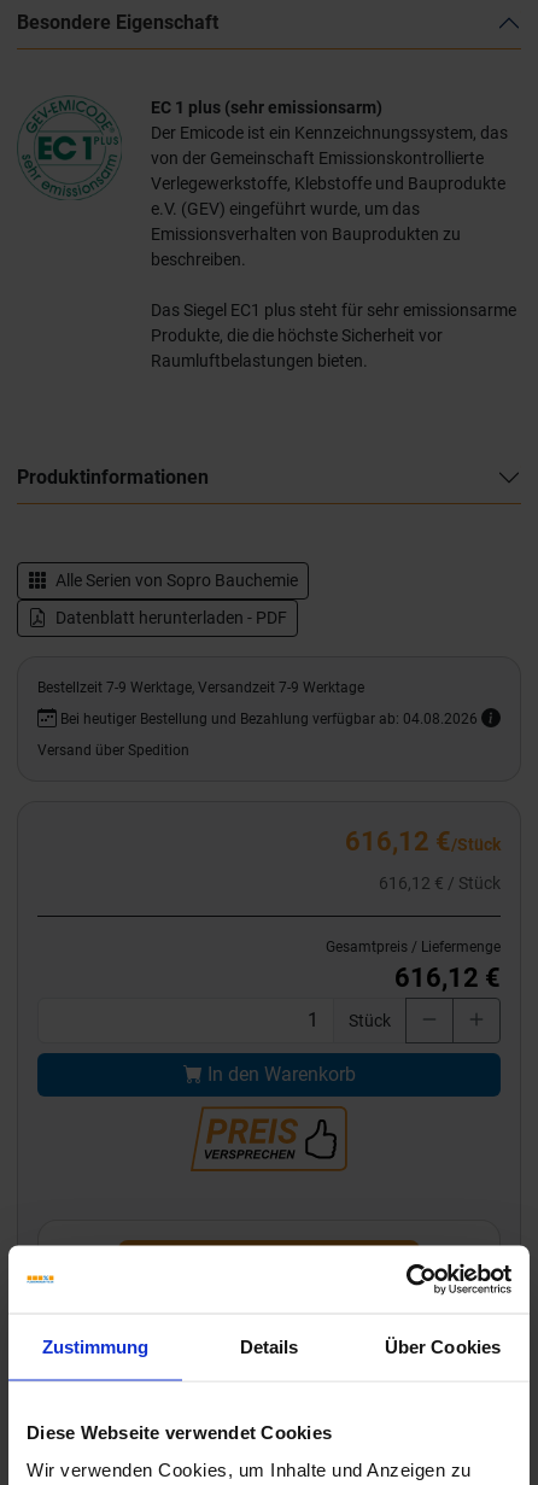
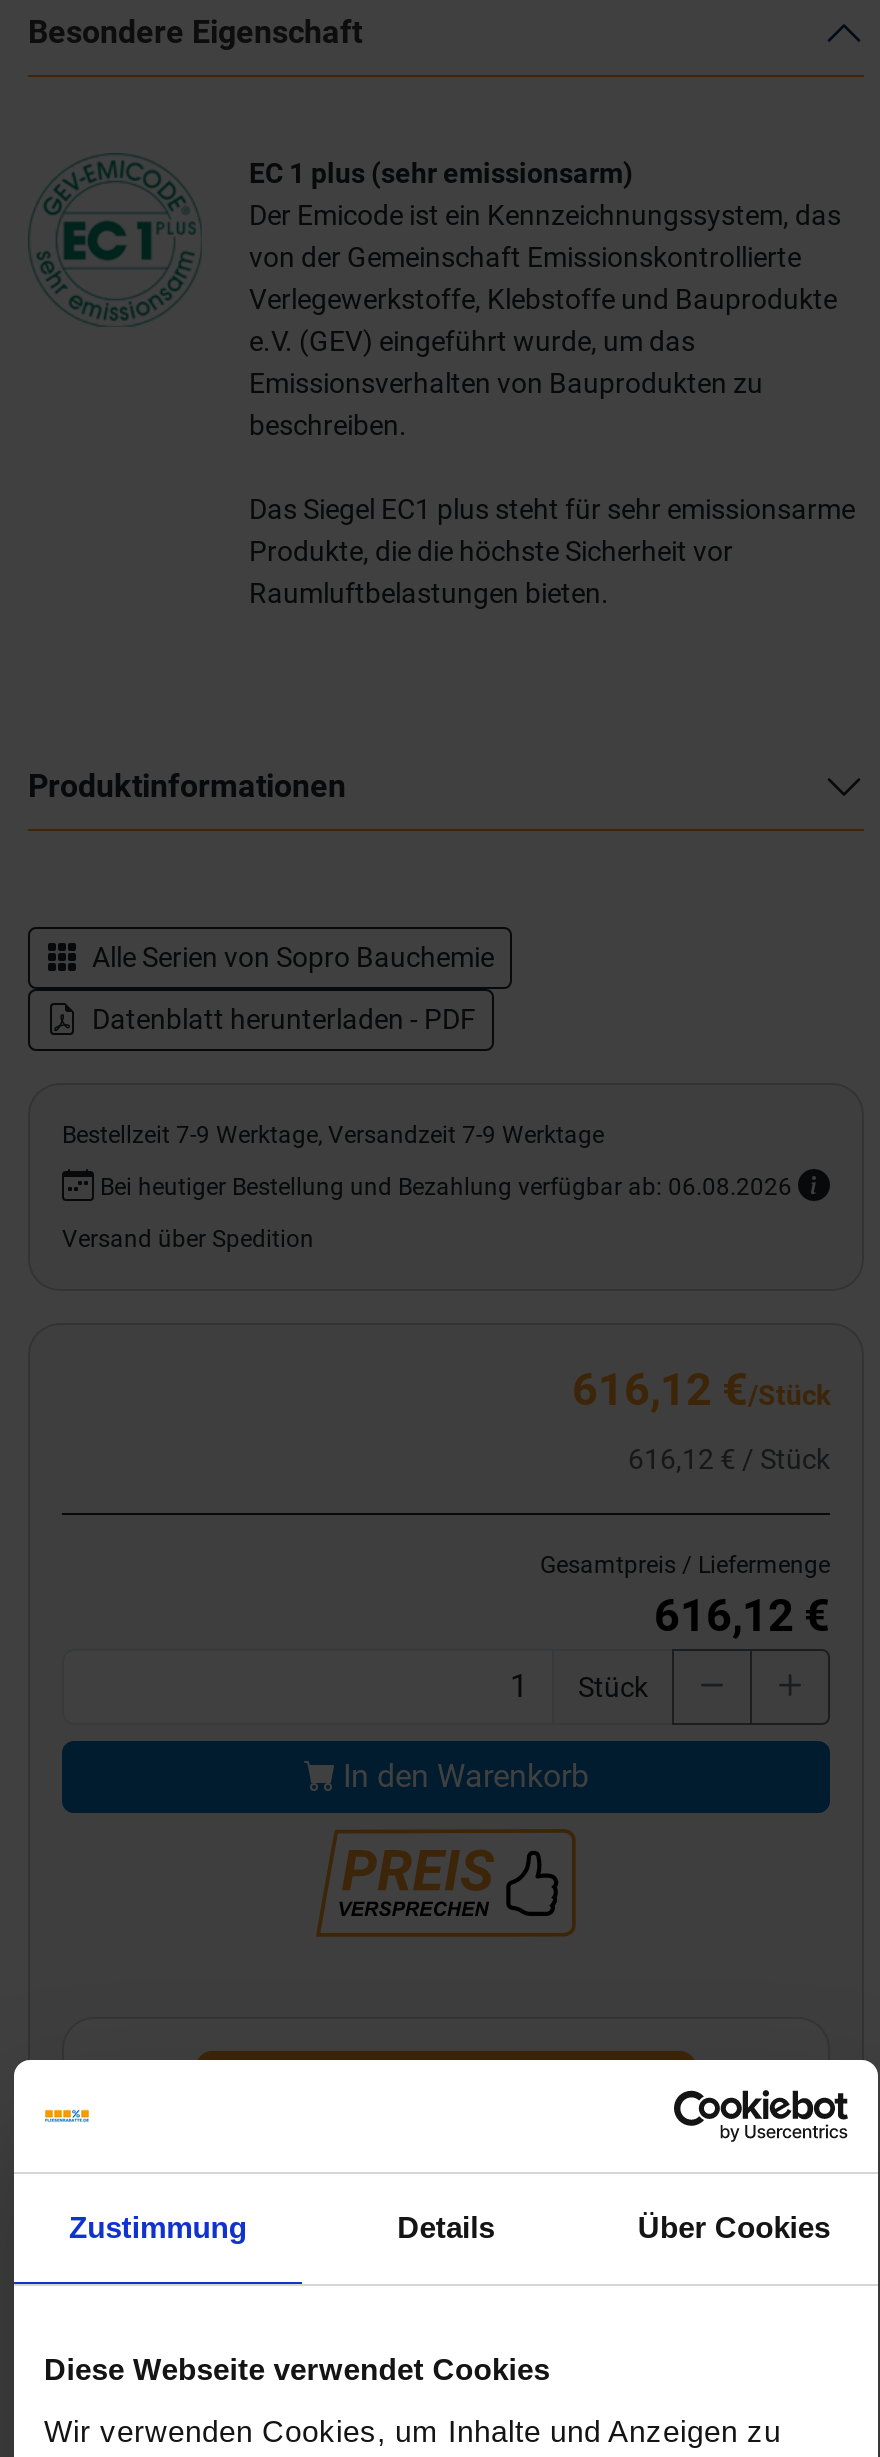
- Bei heutiger Bestellung und Bezahlung verfügbar ab: 04.08.2026
+ Bei heutiger Bestellung und Bezahlung verfügbar ab: 06.08.2026
